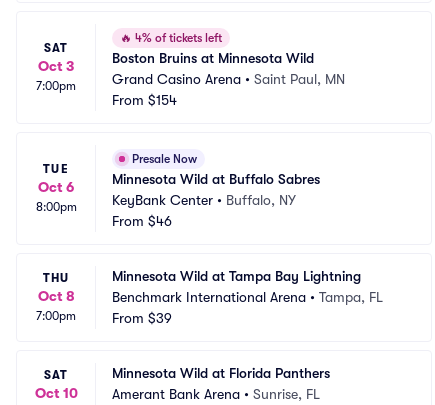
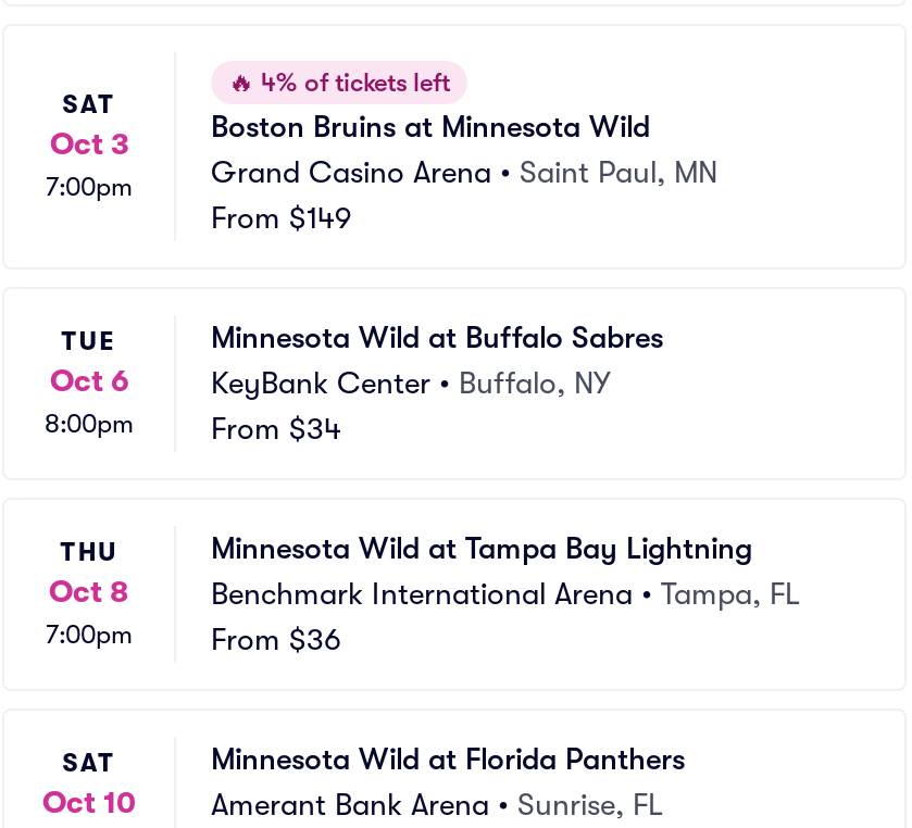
- From $154
+ From $149

- Presale Now

- From $46
+ From $34

- From $39
+ From $36
